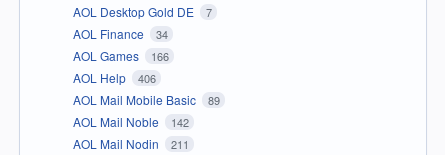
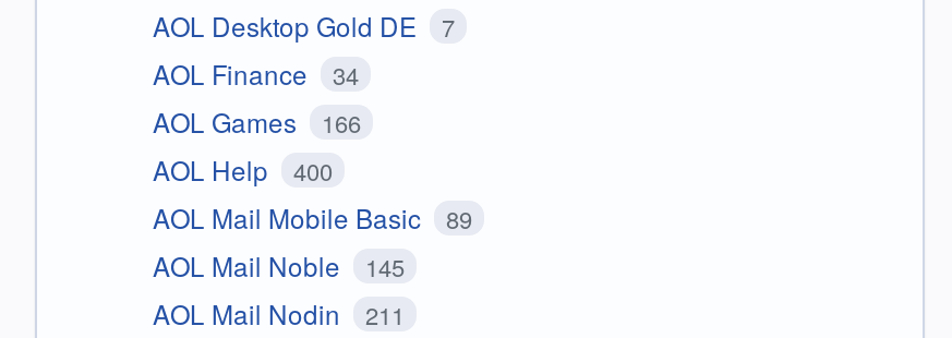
- AOL Help 406
+ AOL Help 400

- AOL Mail Noble 142
+ AOL Mail Noble 145
